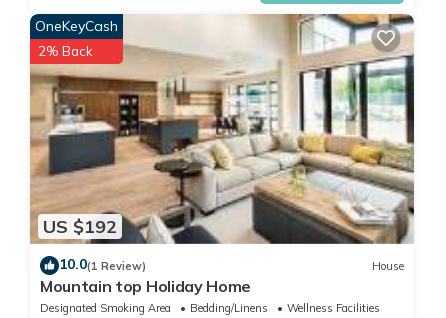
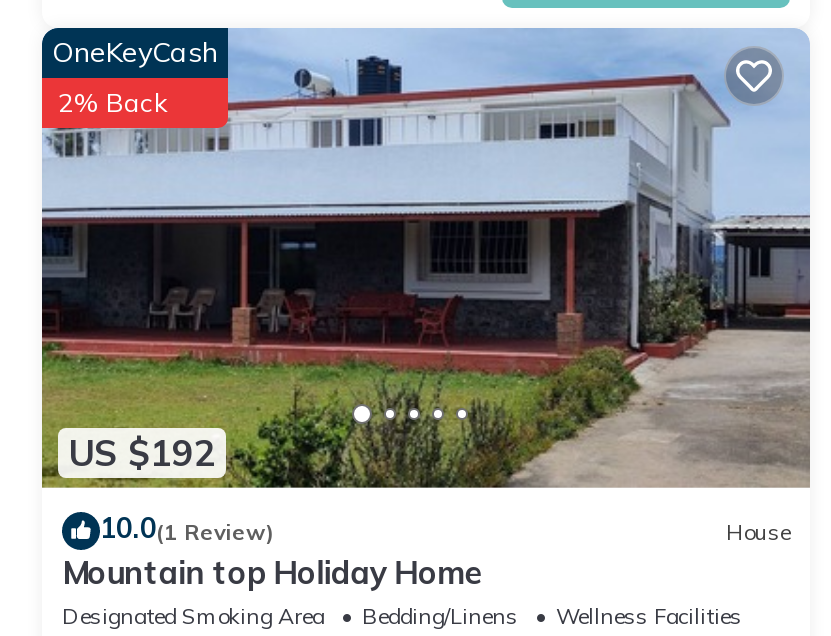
- [image]
+ [image]
